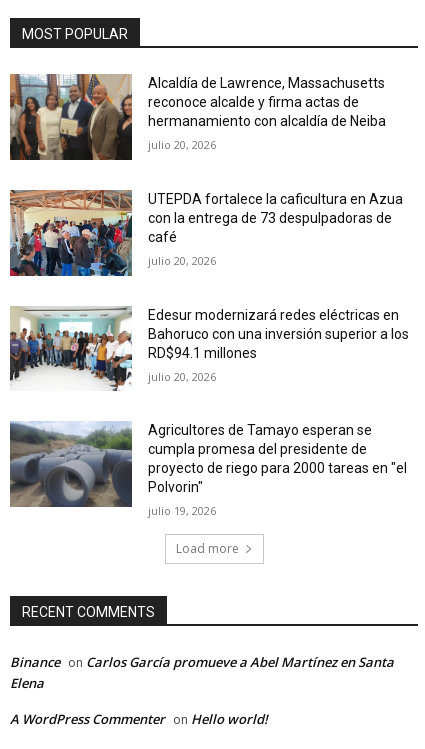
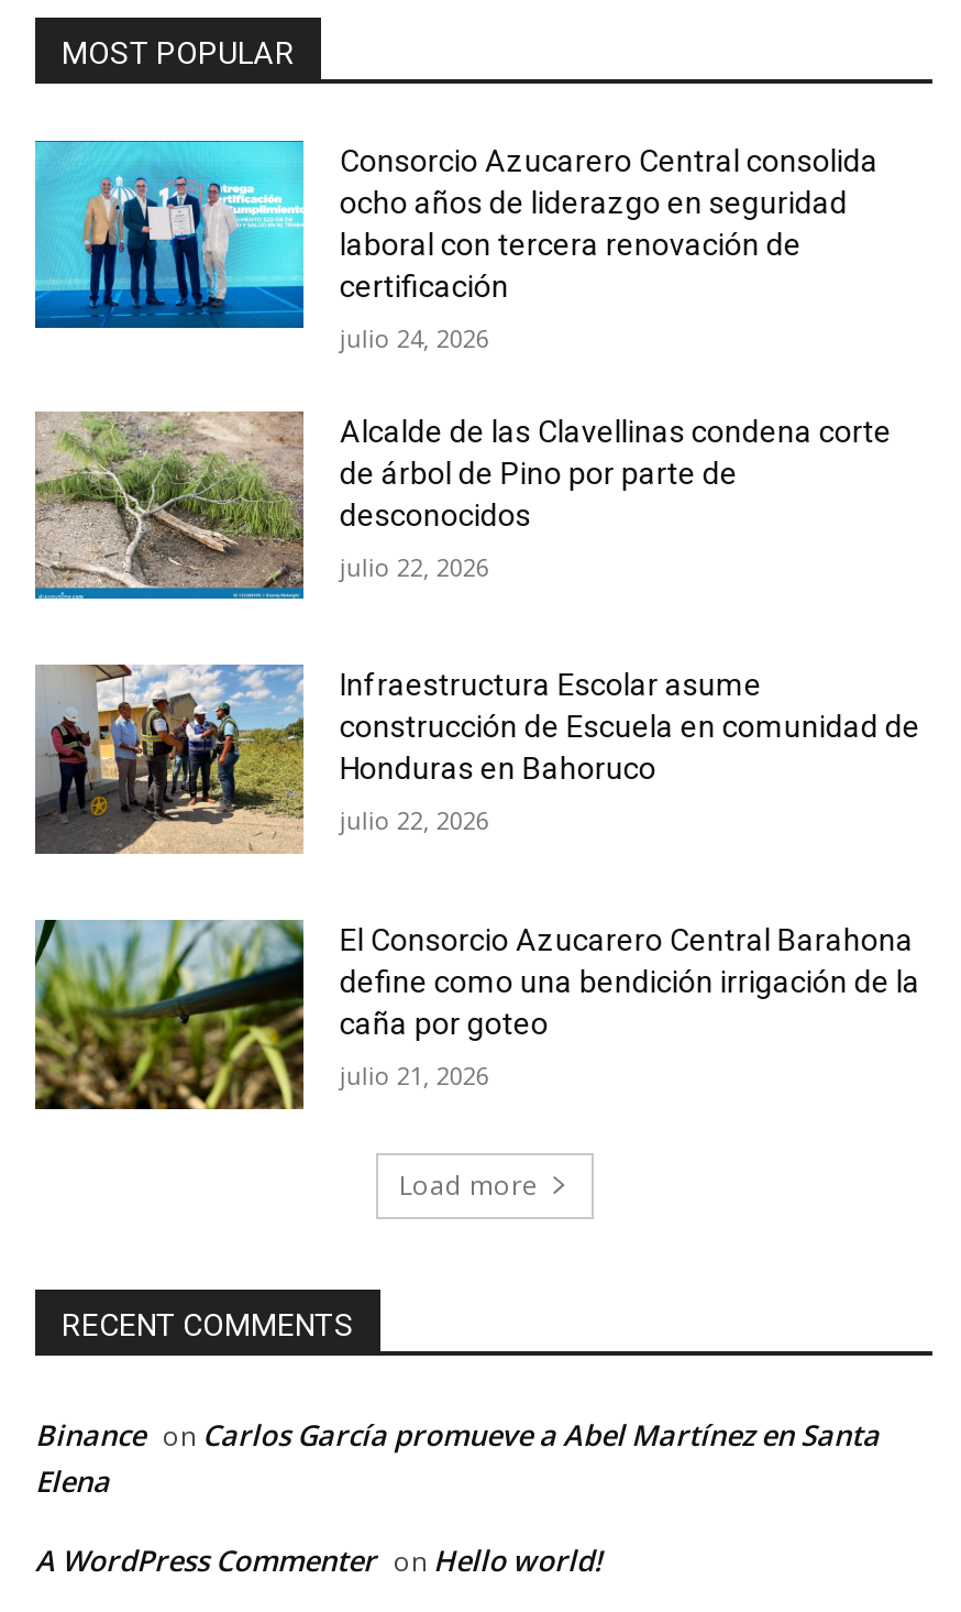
- [image]
- Alcaldía de Lawrence, Massachusetts
- reconoce alcalde y firma actas de
- hermanamiento con alcaldía de Neiba
+ [image]
+ Consorcio Azucarero Central consolida
+ ocho años de liderazgo en seguridad
+ laboral con tercera renovación de
+ certificación

- julio 20, 2026
+ julio 24, 2026

- [image]
- UTEPDA fortalece la caficultura en Azua
- con la entrega de 73 despulpadoras de
- café
+ [image]
+ Alcalde de las Clavellinas condena corte
+ de árbol de Pino por parte de
+ desconocidos

- julio 20, 2026
+ julio 22, 2026

- [image]
- Edesur modernizará redes eléctricas en
- Bahoruco con una inversión superior a los
- RD$94.1 millones
+ [image]
+ Infraestructura Escolar asume
+ construcción de Escuela en comunidad de
+ Honduras en Bahoruco

- julio 20, 2026
+ julio 22, 2026

- [image]
- Agricultores de Tamayo esperan se
- cumpla promesa del presidente de
- proyecto de riego para 2000 tareas en "el
- Polvorin"
+ [image]
+ El Consorcio Azucarero Central Barahona
+ define como una bendición irrigación de la
+ caña por goteo

- julio 19, 2026
+ julio 21, 2026
